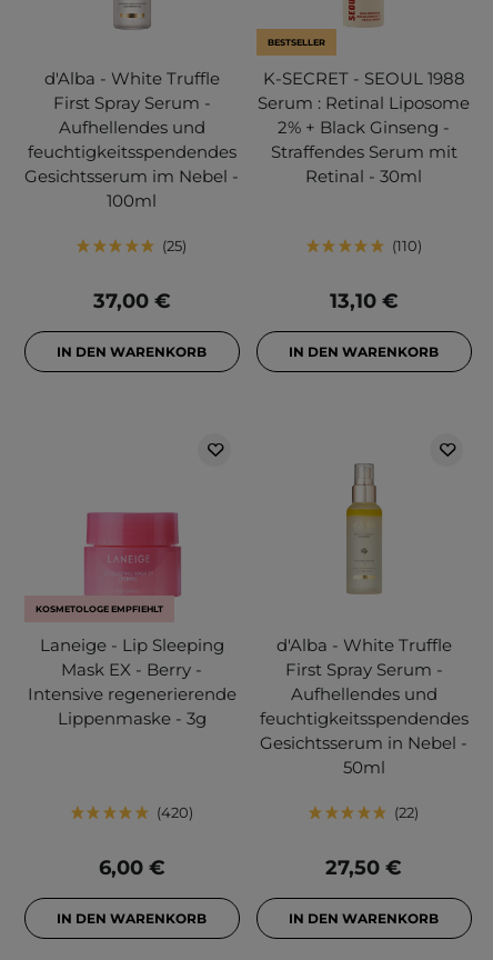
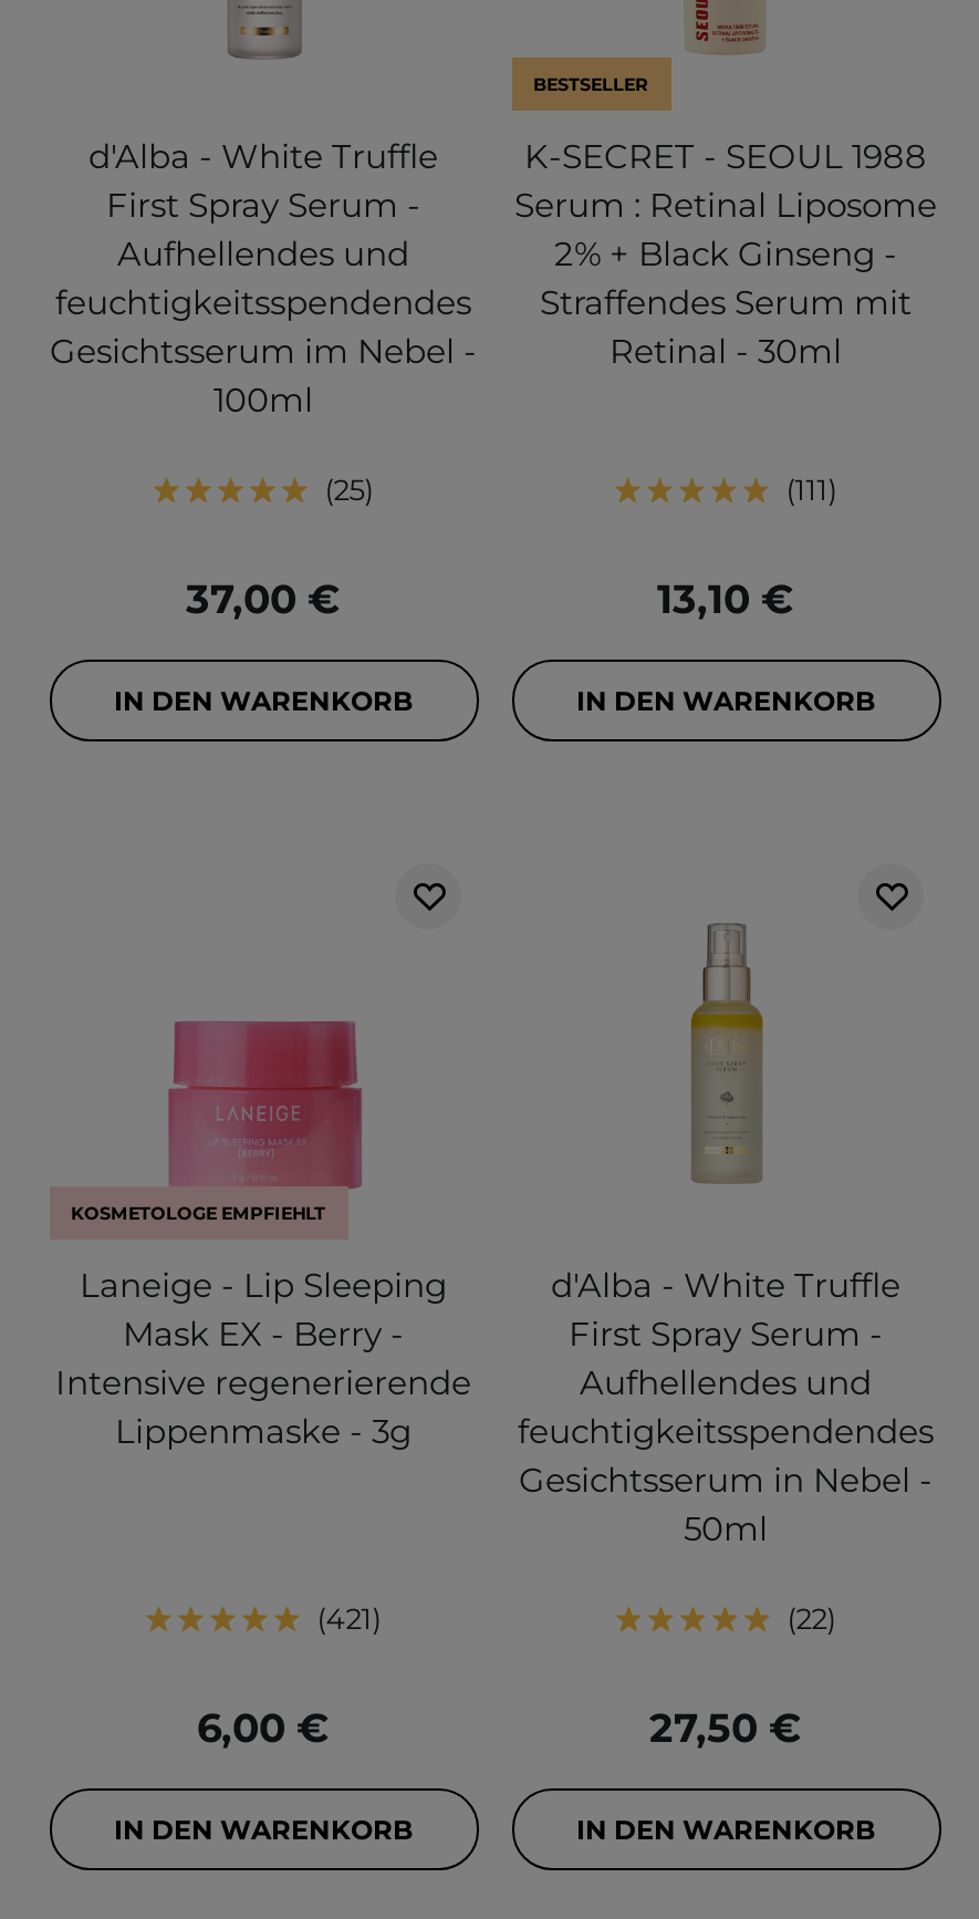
- 110
+ 111

- 420
+ 421
